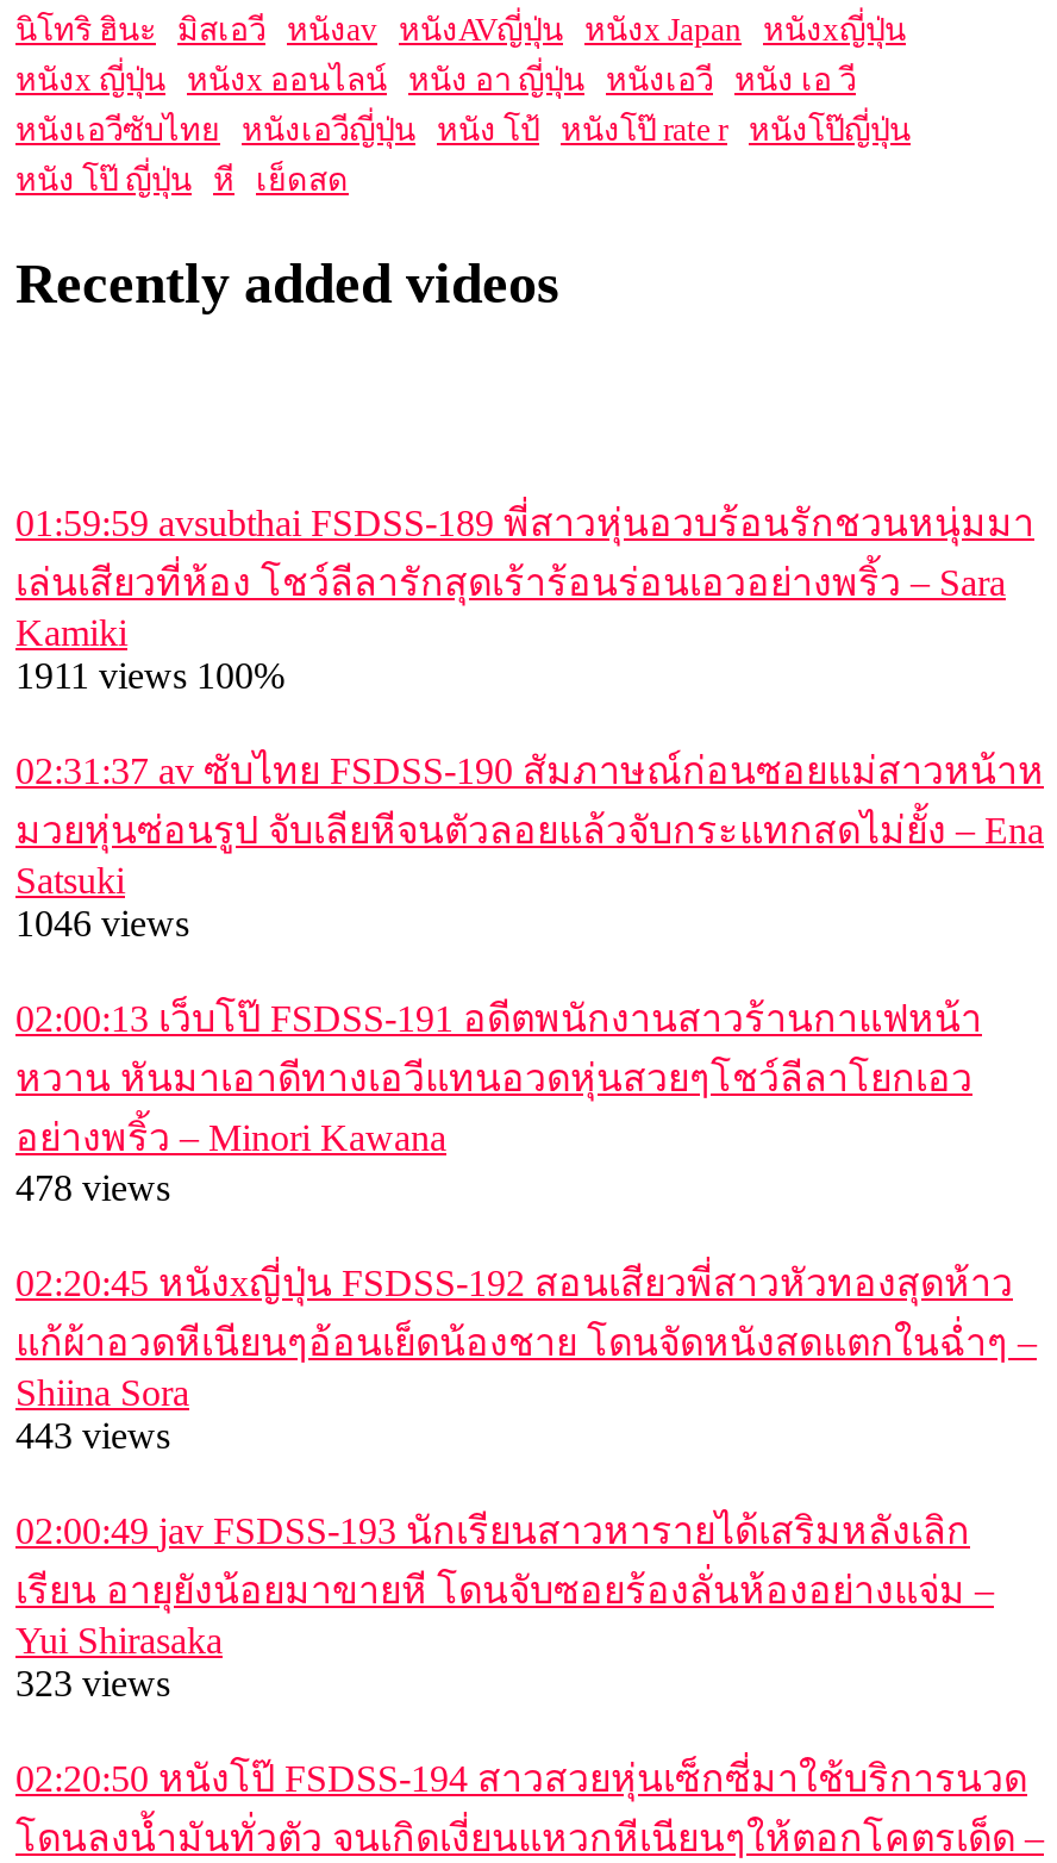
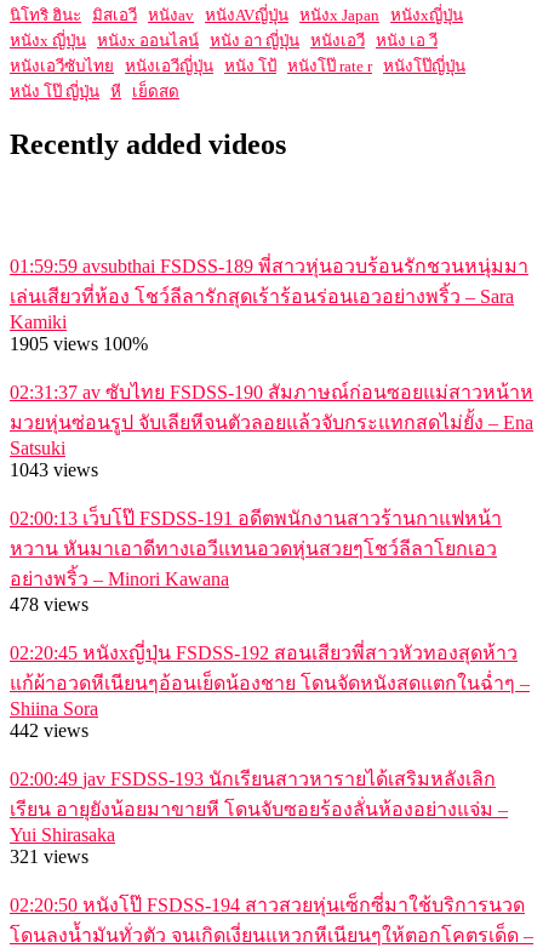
- 1911 views 100%
+ 1905 views 100%

- 1046 views
+ 1043 views

- 443 views
+ 442 views

- 323 views
+ 321 views
